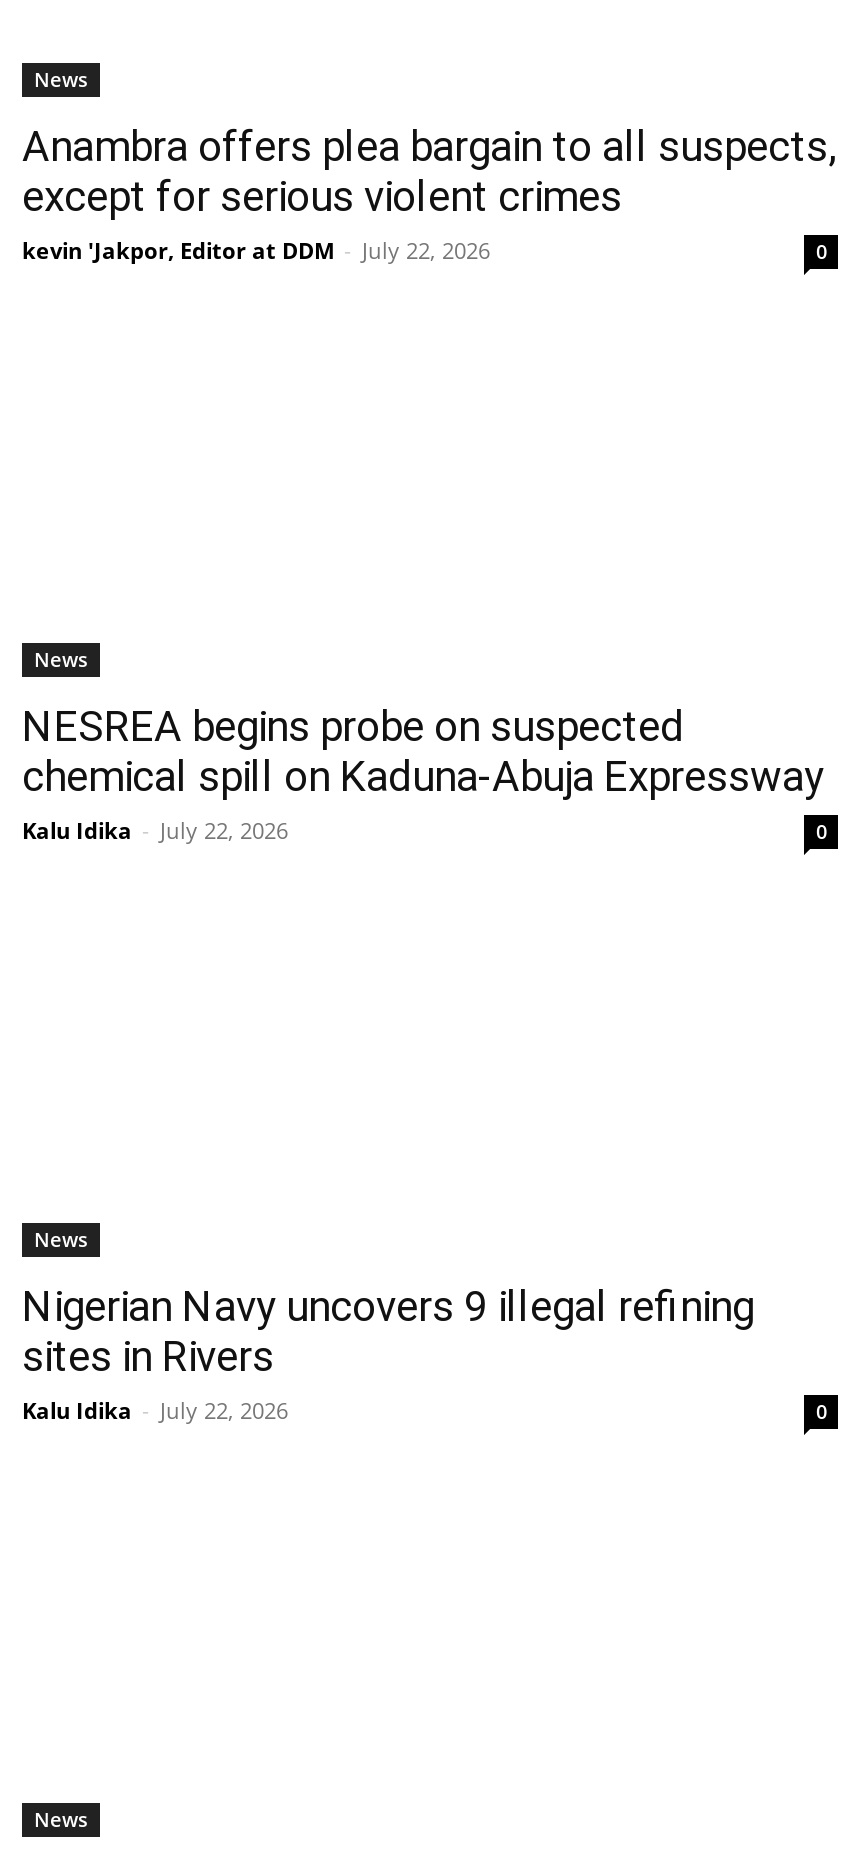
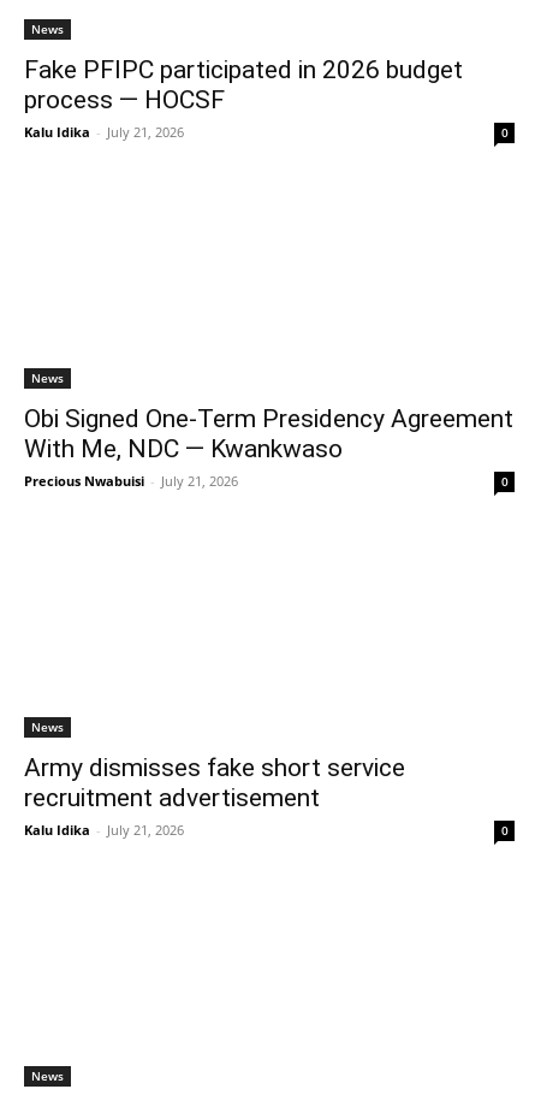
- Anambra offers plea bargain to all suspects,
- except for serious violent crimes
- kevin 'Jakpor, Editor at DDM - July 22, 2026
+ Fake PFIPC participated in 2026 budget
+ process — HOCSF
+ Kalu Idika - July 21, 2026

- NESREA begins probe on suspected
- chemical spill on Kaduna-Abuja Expressway
- Kalu Idika - July 22, 2026
+ Obi Signed One-Term Presidency Agreement
+ With Me, NDC — Kwankwaso
+ Precious Nwabuisi - July 21, 2026

- Nigerian Navy uncovers 9 illegal refining
- sites in Rivers
- Kalu Idika - July 22, 2026
+ Army dismisses fake short service
+ recruitment advertisement
+ Kalu Idika - July 21, 2026
